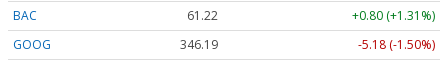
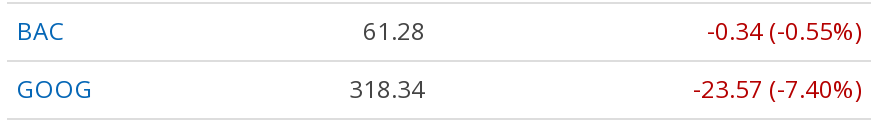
- 61.22
+ 61.28

- +0.80 (+1.31%)
+ -0.34 (-0.55%)

- 346.19
+ 318.34

- -5.18 (-1.50%)
+ -23.57 (-7.40%)
